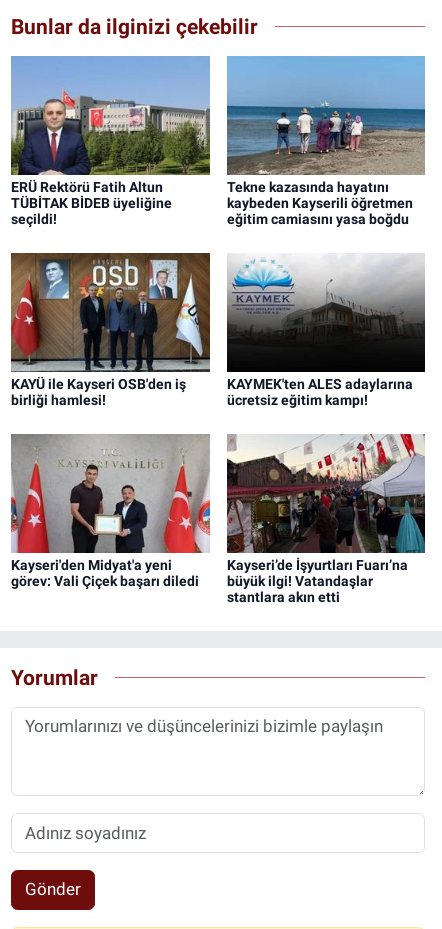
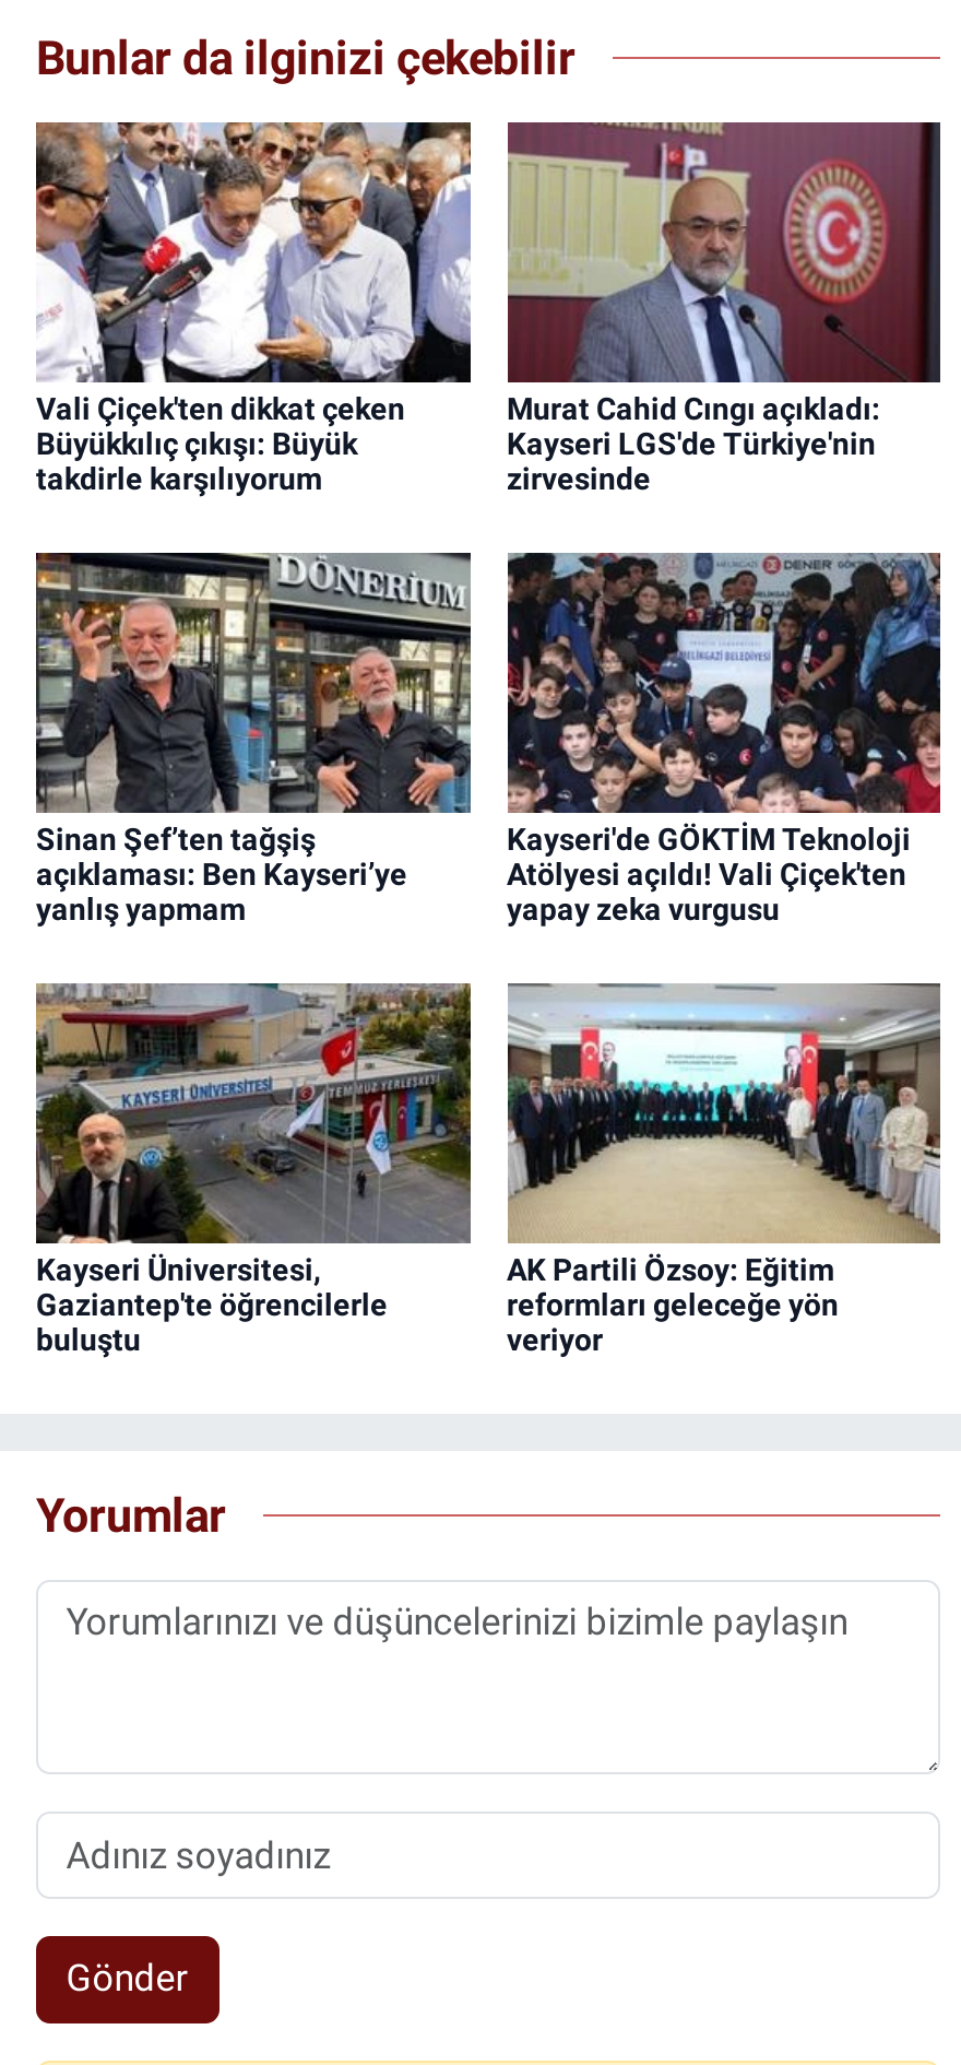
- [image]
- ERÜ Rektörü Fatih Altun
- TÜBİTAK BİDEB üyeliğine
- seçildi!
+ [image]
+ Vali Çiçek'ten dikkat çeken
+ Büyükkılıç çıkışı: Büyük
+ takdirle karşılıyorum

- [image]
- Tekne kazasında hayatını
- kaybeden Kayserili öğretmen
- eğitim camiasını yasa boğdu
+ [image]
+ Murat Cahid Cıngı açıkladı:
+ Kayseri LGS'de Türkiye'nin
+ zirvesinde

- [image]
- KAYÜ ile Kayseri OSB'den iş
- birliği hamlesi!
+ [image]
+ Sinan Şef’ten tağşiş
+ açıklaması: Ben Kayseri’ye
+ yanlış yapmam

- [image]
- KAYMEK'ten ALES adaylarına
- ücretsiz eğitim kampı!
+ [image]
+ Kayseri'de GÖKTİM Teknoloji
+ Atölyesi açıldı! Vali Çiçek'ten
+ yapay zeka vurgusu

- [image]
- Kayseri'den Midyat'a yeni
- görev: Vali Çiçek başarı diledi
+ [image]
+ Kayseri Üniversitesi,
+ Gaziantep'te öğrencilerle
+ buluştu

- [image]
- Kayseri’de İşyurtları Fuarı’na
- büyük ilgi! Vatandaşlar
- stantlara akın etti
+ [image]
+ AK Partili Özsoy: Eğitim
+ reformları geleceğe yön
+ veriyor
